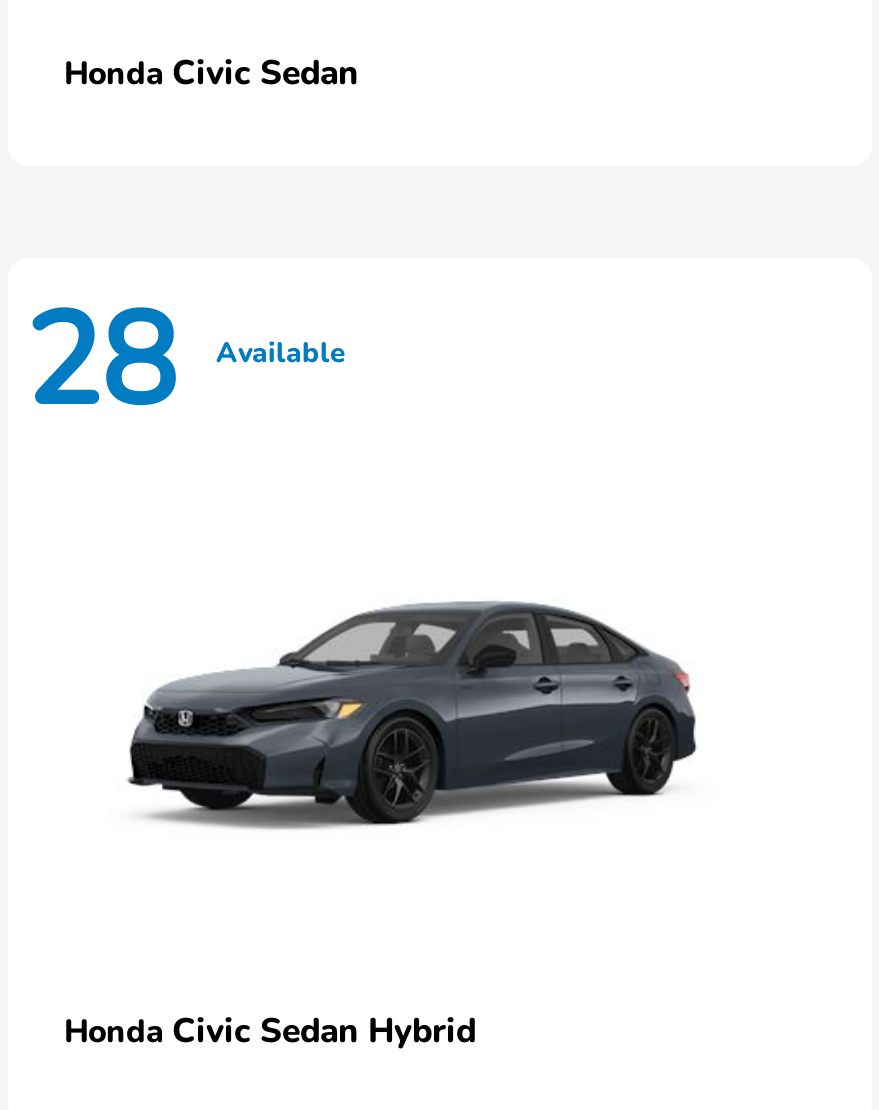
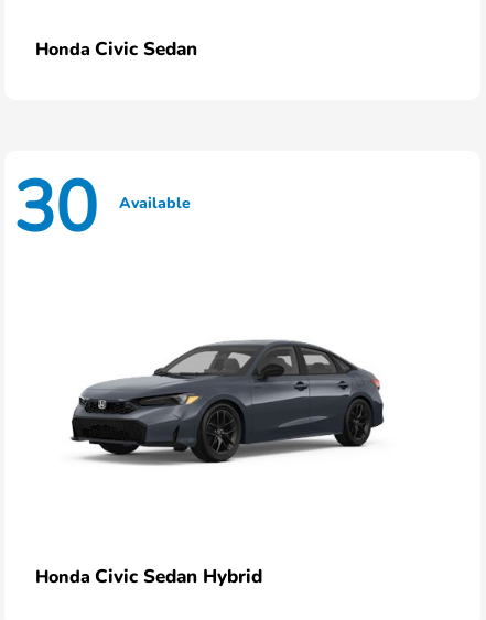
- 28 Available
+ 30 Available
